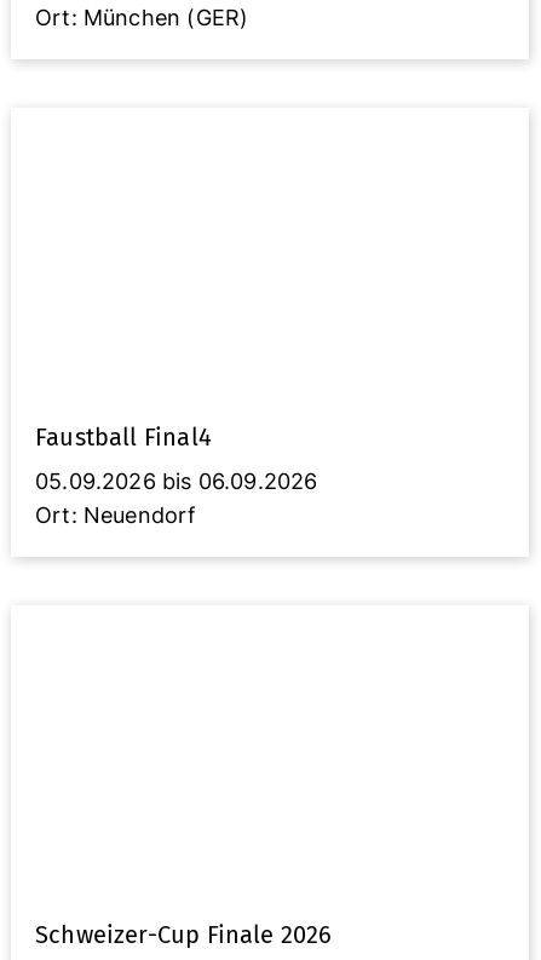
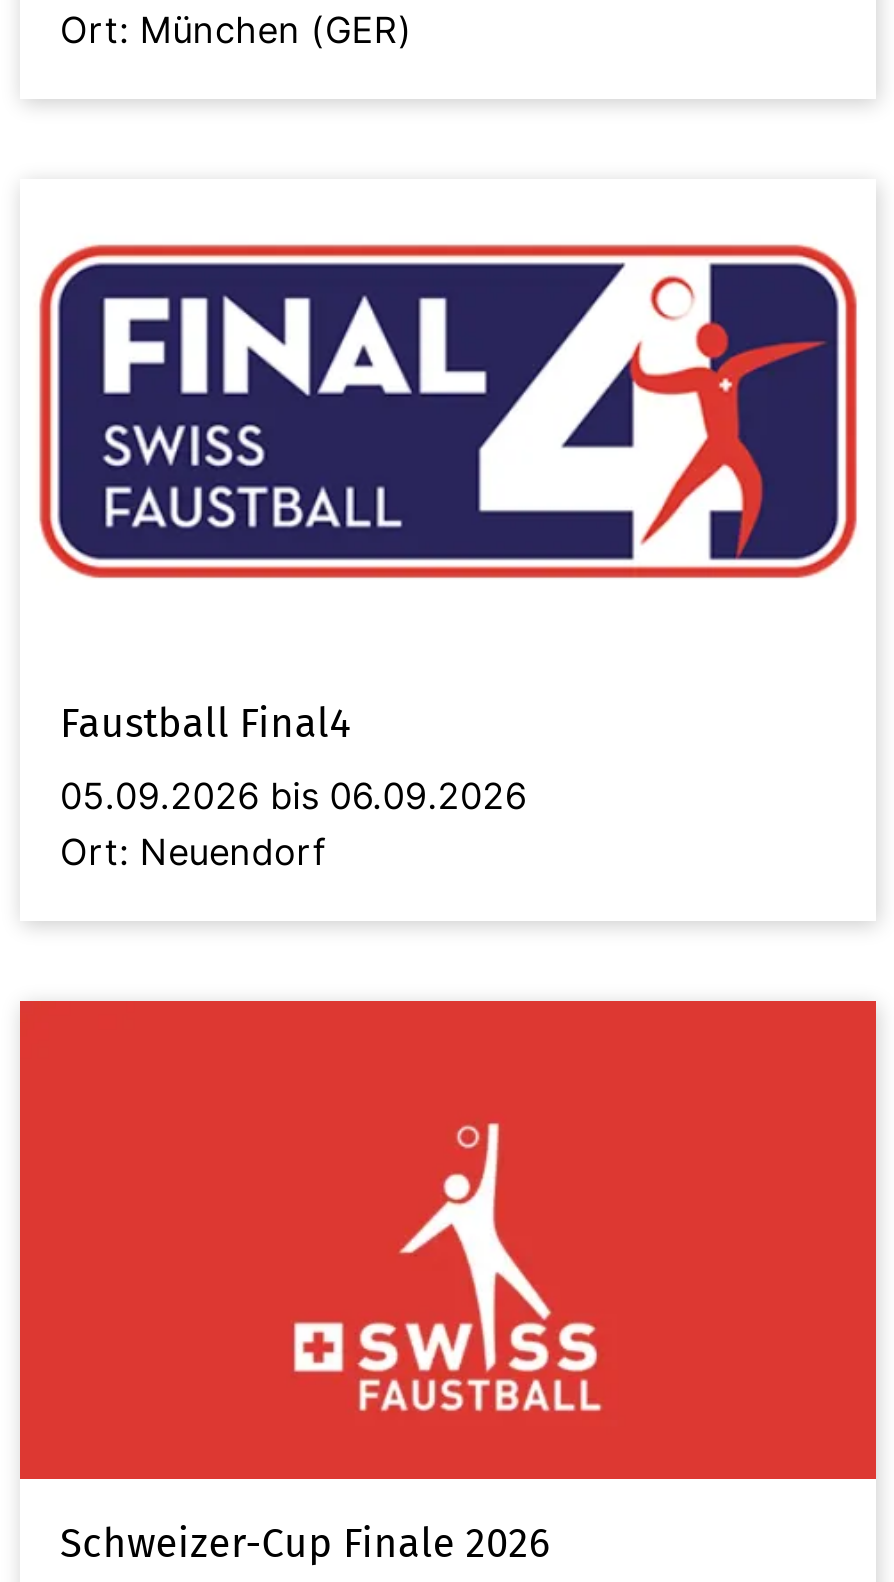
+ [image]

+ [image]
